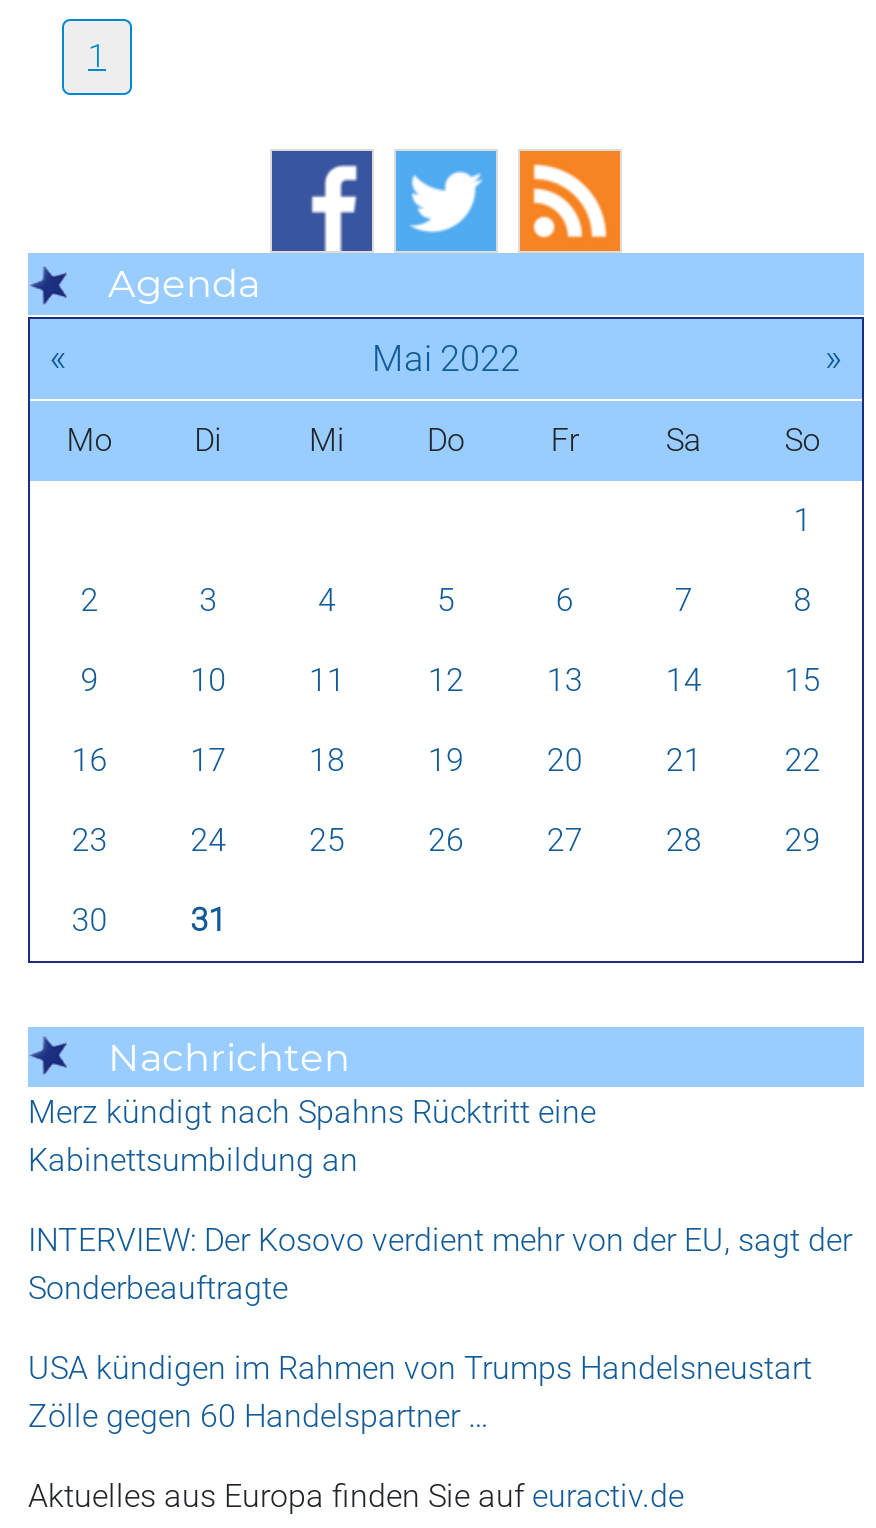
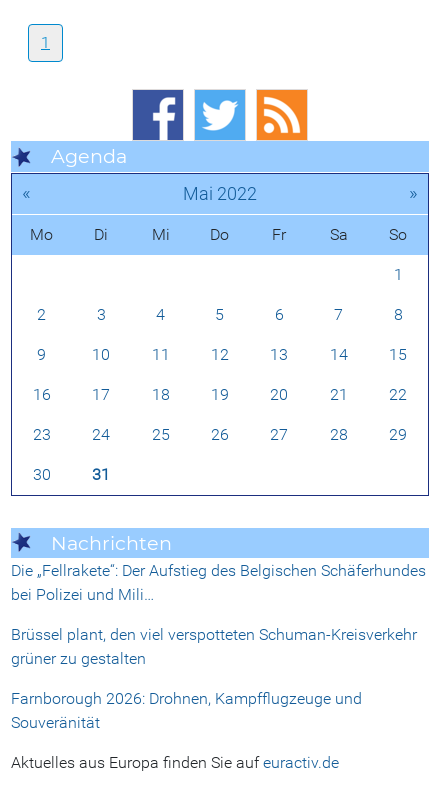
- Merz kündigt nach Spahns Rücktritt eine
- Kabinettsumbildung an
+ Die „Fellrakete“: Der Aufstieg des Belgischen Schäferhundes
+ bei Polizei und Mili…

- INTERVIEW: Der Kosovo verdient mehr von der EU, sagt der
- Sonderbeauftragte
+ Brüssel plant, den viel verspotteten Schuman-Kreisverkehr
+ grüner zu gestalten

- USA kündigen im Rahmen von Trumps Handelsneustart
- Zölle gegen 60 Handelspartner …
+ Farnborough 2026: Drohnen, Kampfflugzeuge und
+ Souveränität
